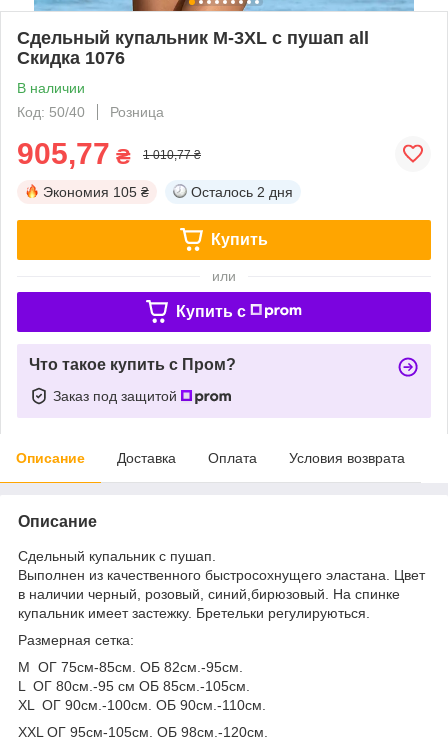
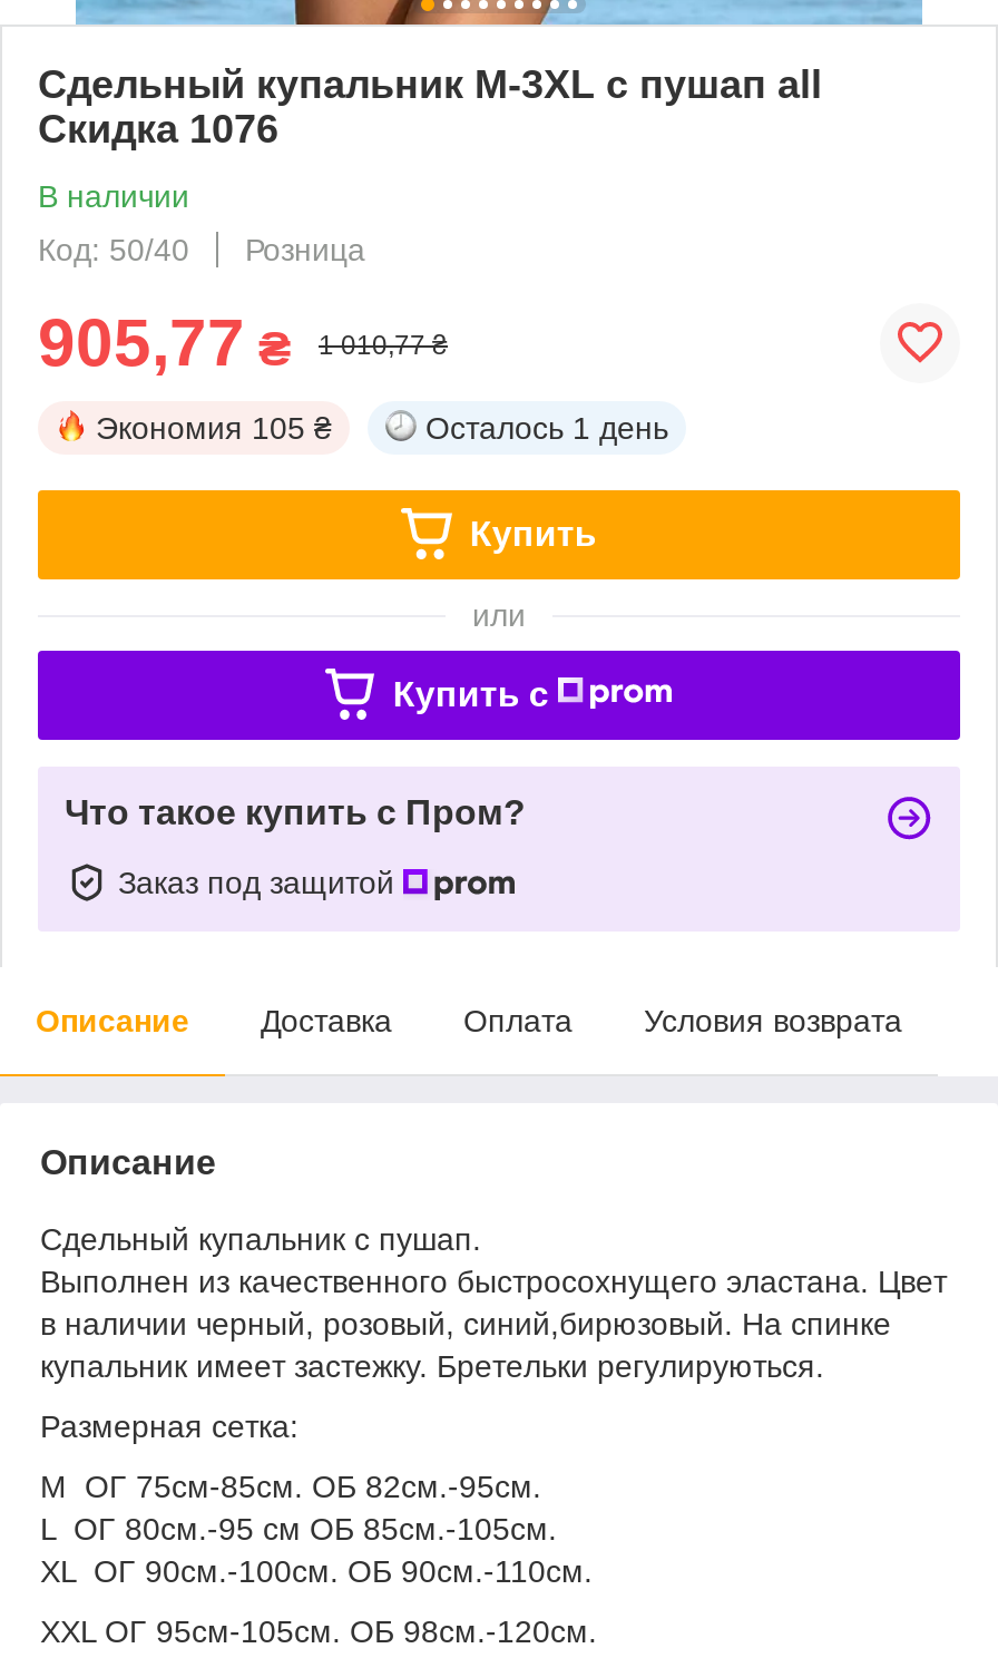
- Осталось 2 дня
+ Осталось 1 день
